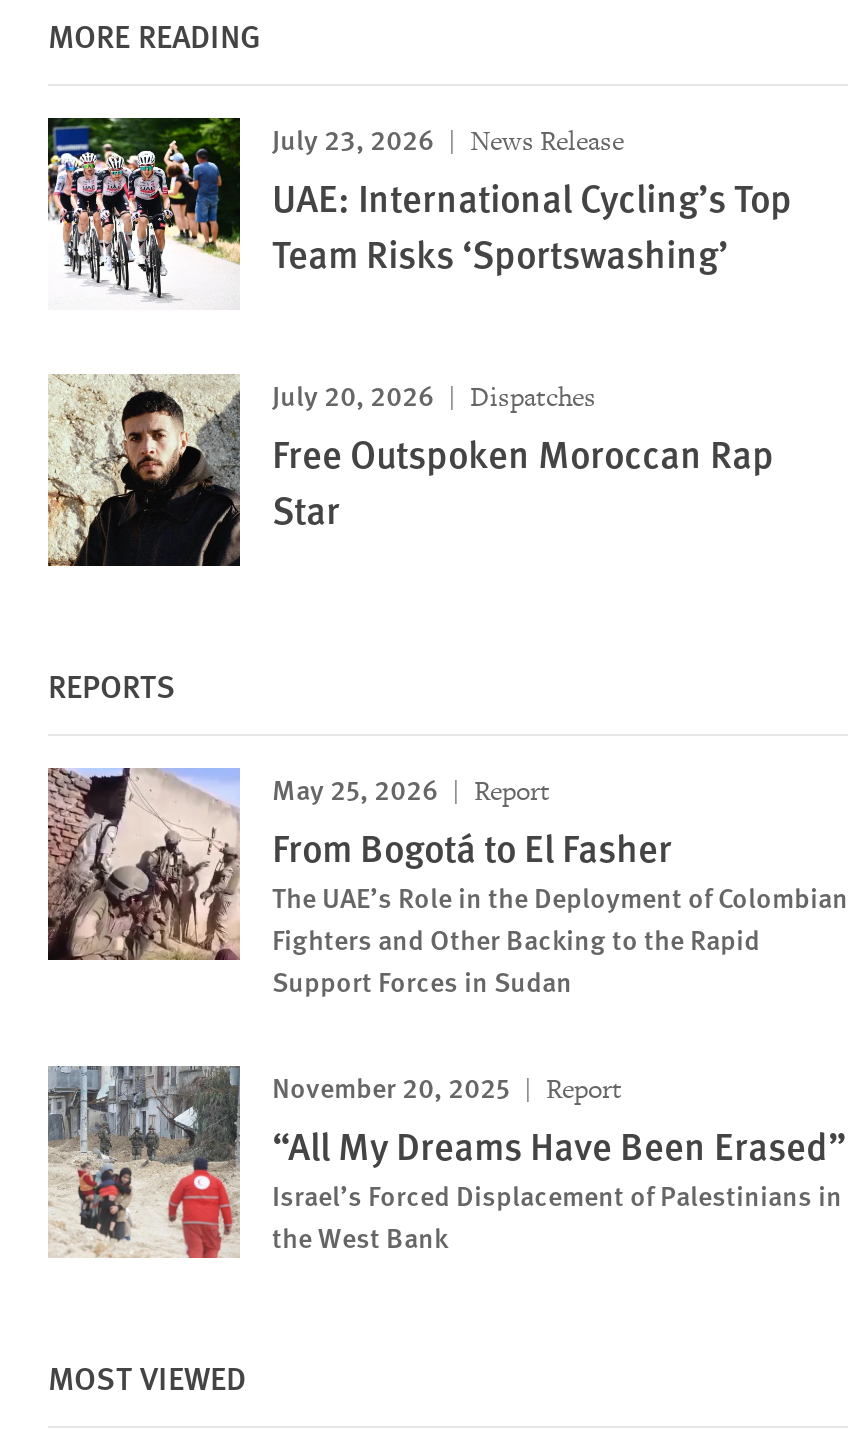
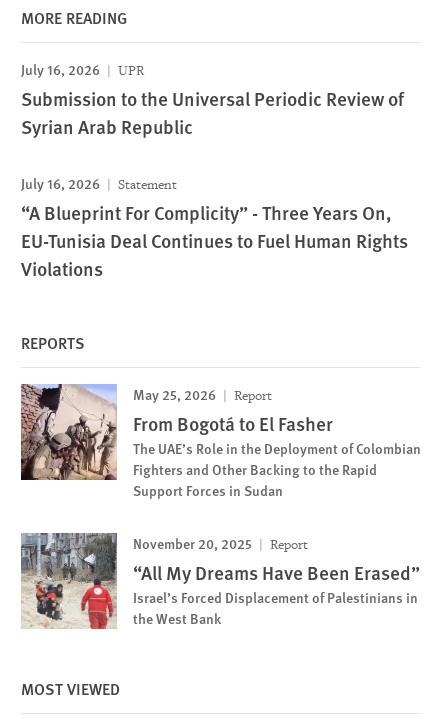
- July 23, 2026
- News Release
- UAE: International Cycling’s Top
- Team Risks ‘Sportswashing’
+ July 16, 2026
+ UPR
+ Submission to the Universal Periodic Review of
+ Syrian Arab Republic

- July 20, 2026
- Dispatches
- Free Outspoken Moroccan Rap
- Star
+ July 16, 2026
+ Statement
+ “A Blueprint For Complicity” - Three Years On,
+ EU-Tunisia Deal Continues to Fuel Human Rights
+ Violations
